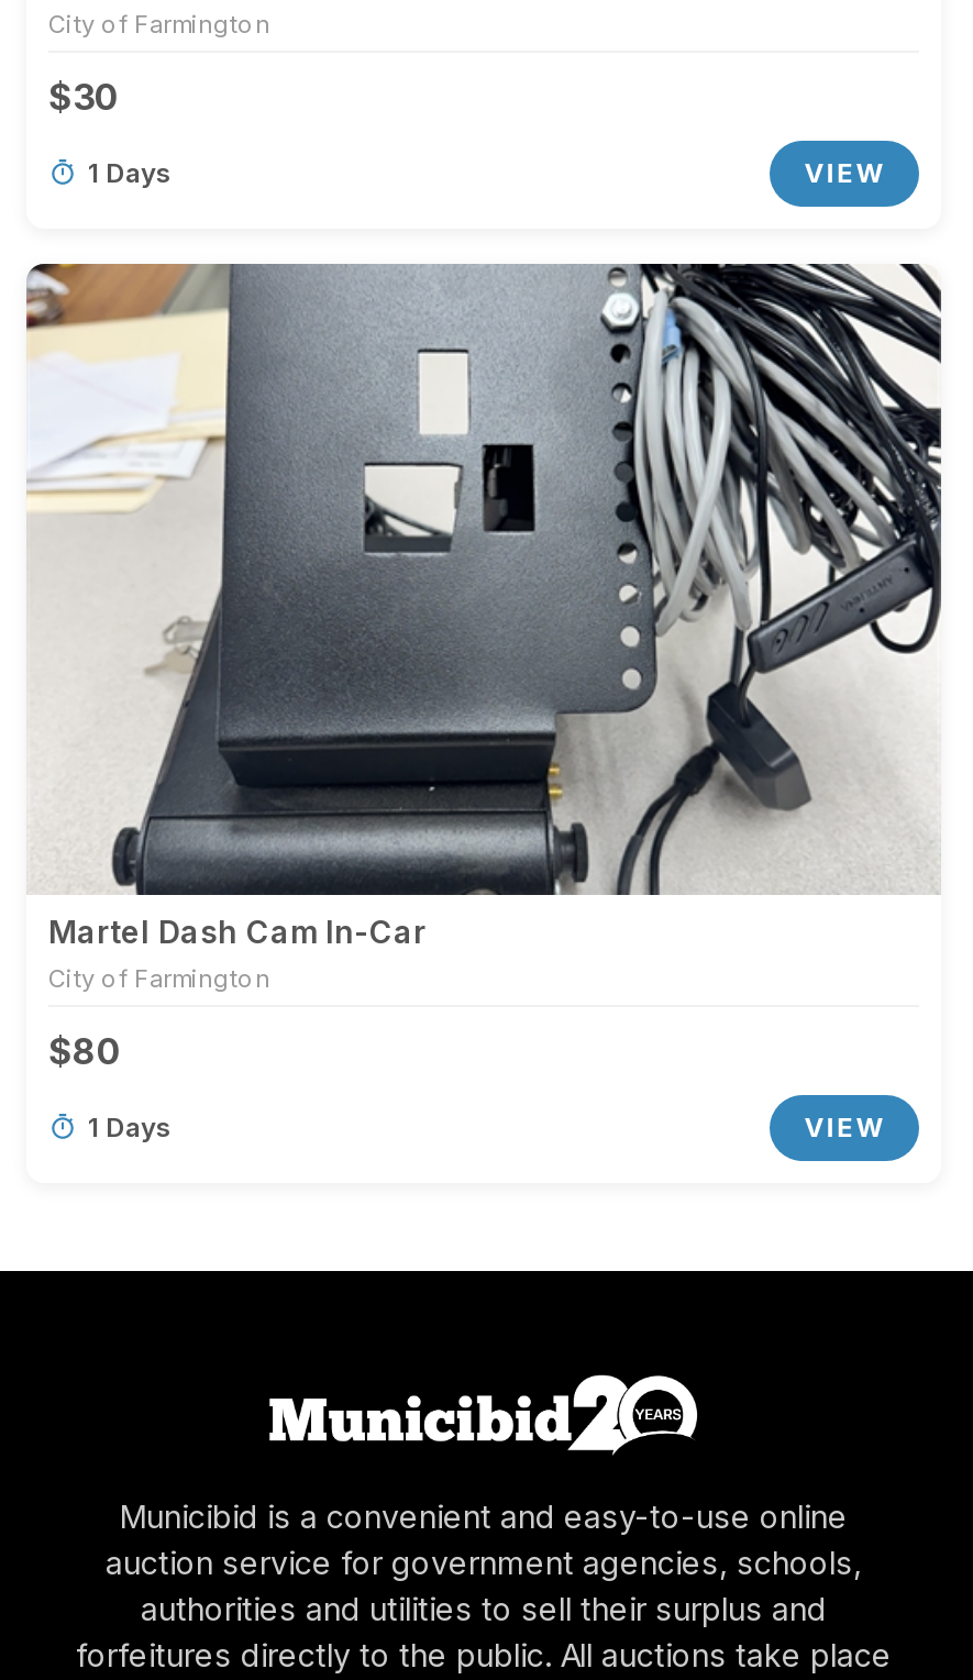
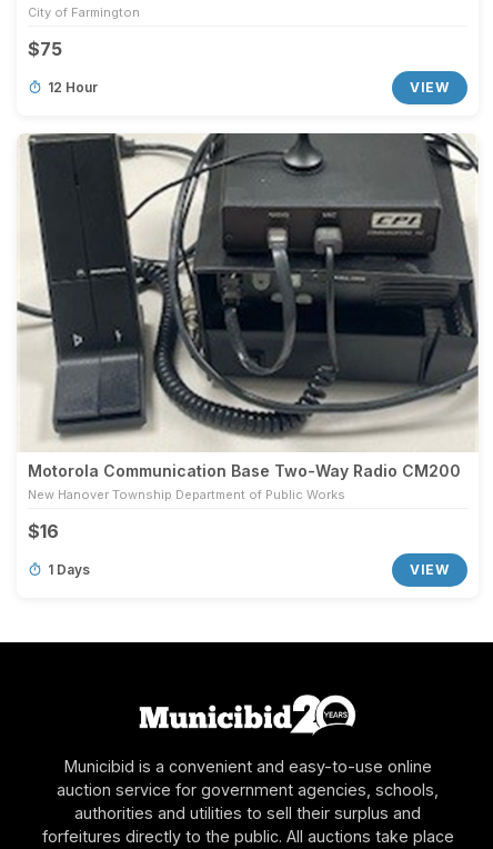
- $30
+ $75

- 1 Days
+ 12 Hour

- [image]
- Martel Dash Cam In-Car
- City of Farmington
+ [image]
+ Motorola Communication Base Two-Way Radio CM200
+ New Hanover Township Department of Public Works

- $80
+ $16
